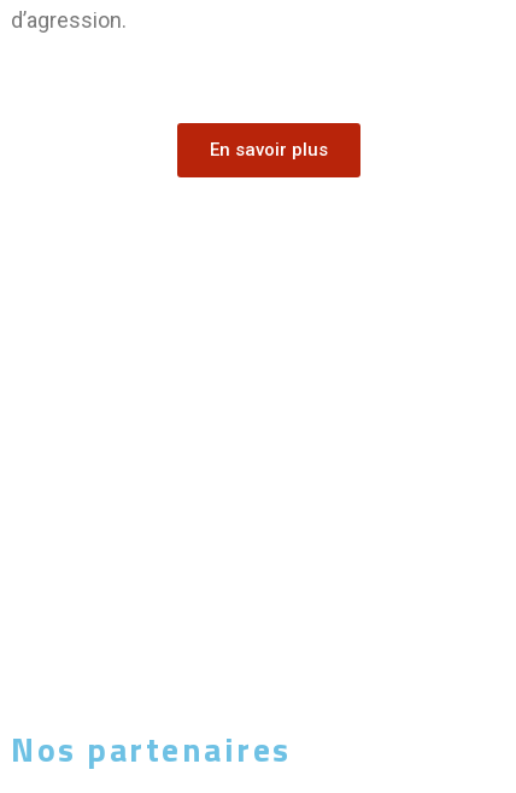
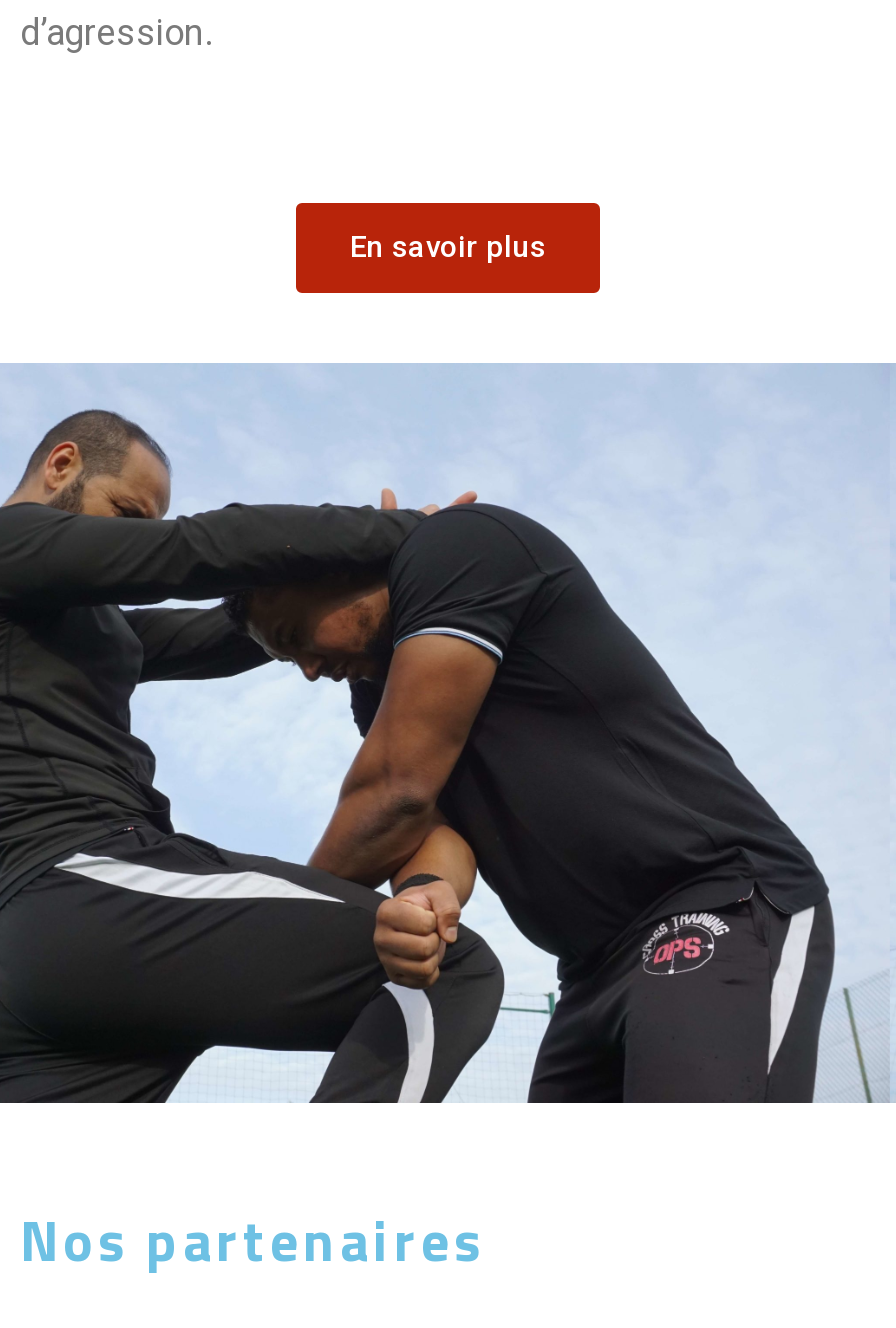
+ [image]
